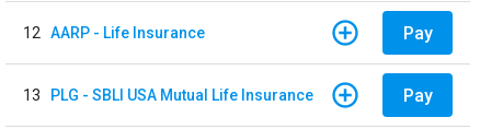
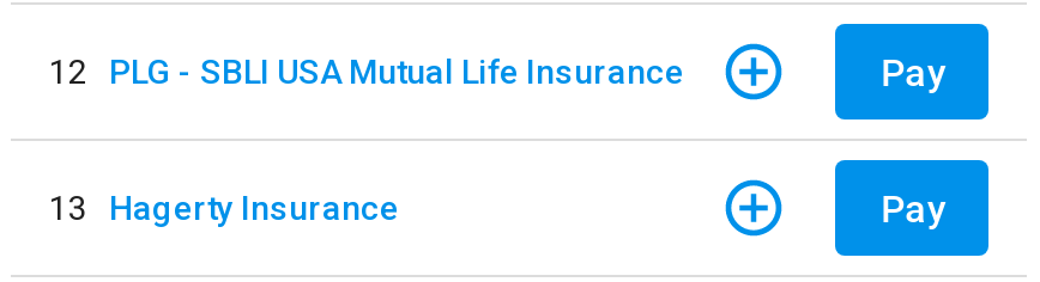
- 12 AARP - Life Insurance
+ 12 PLG - SBLI USA Mutual Life Insurance

- 13 PLG - SBLI USA Mutual Life Insurance
+ 13 Hagerty Insurance
